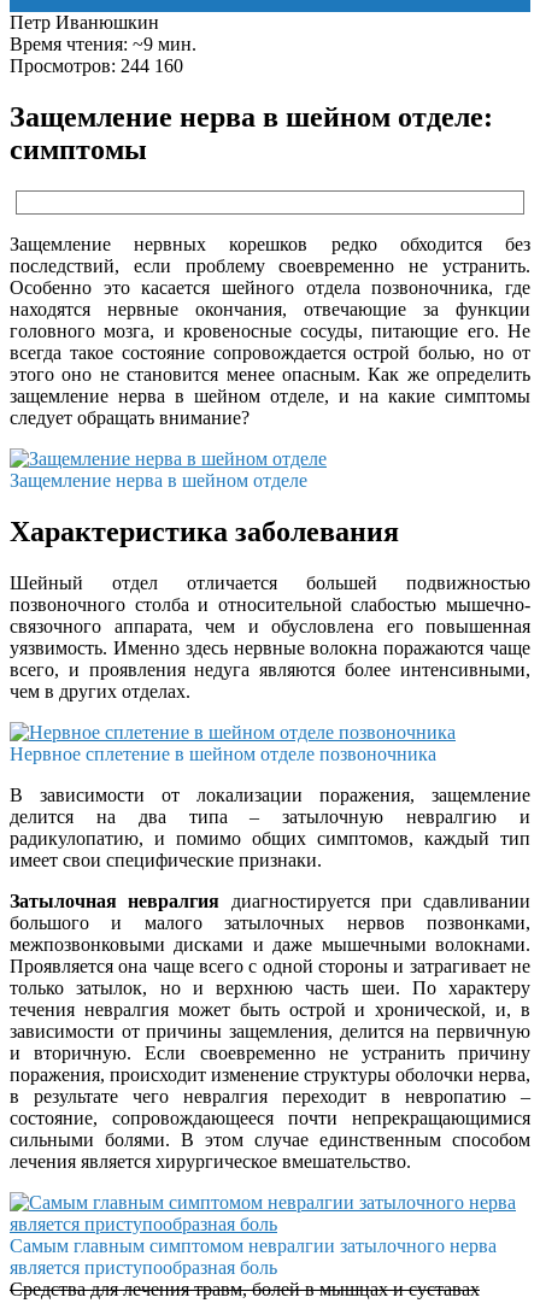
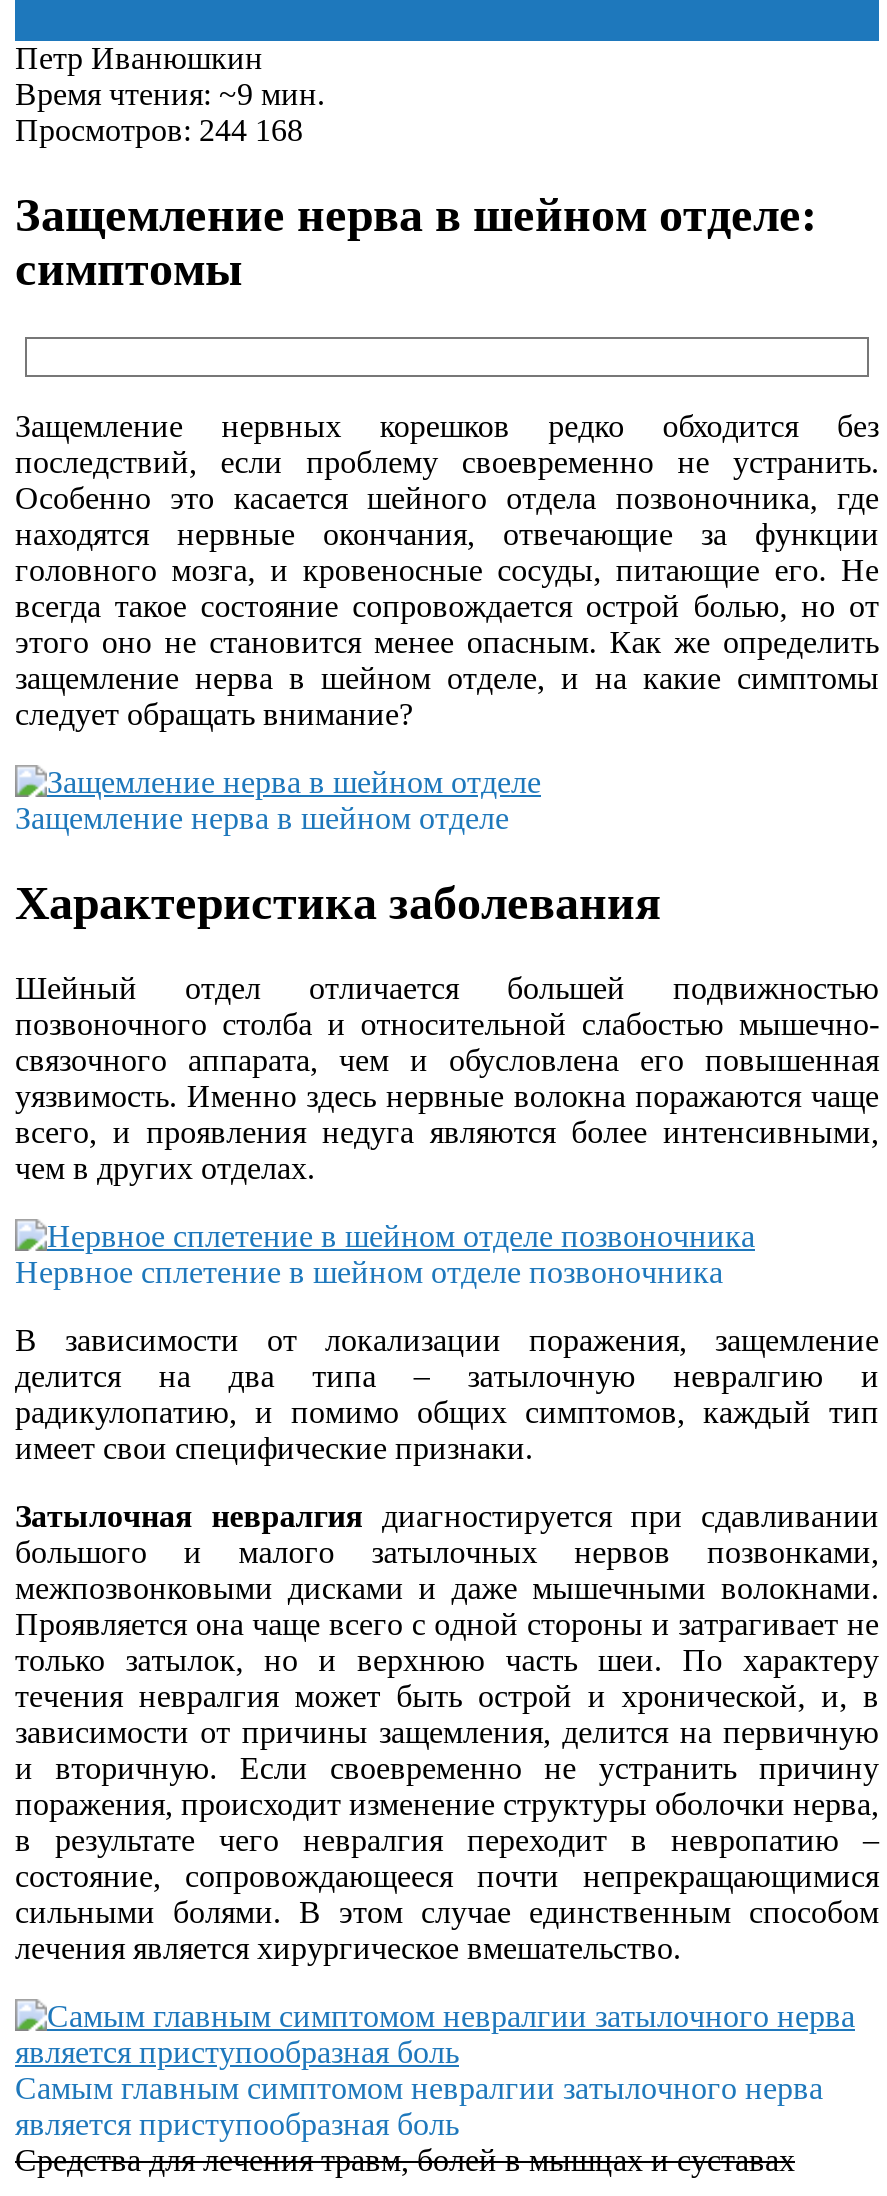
- Просмотров: 244 160
+ Просмотров: 244 168
